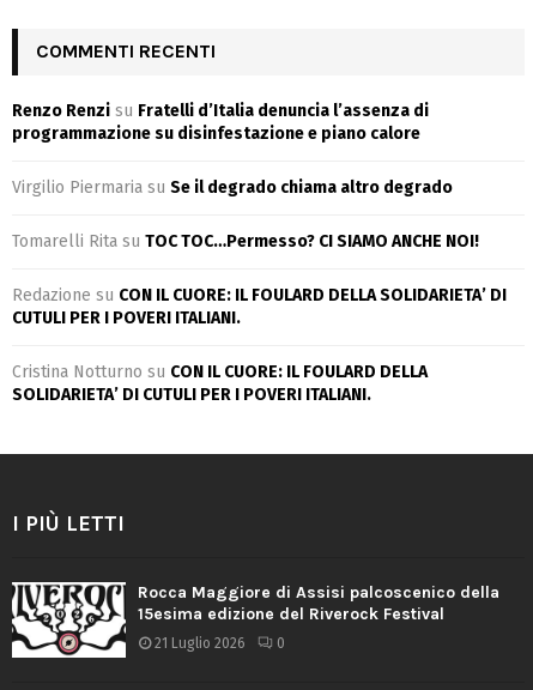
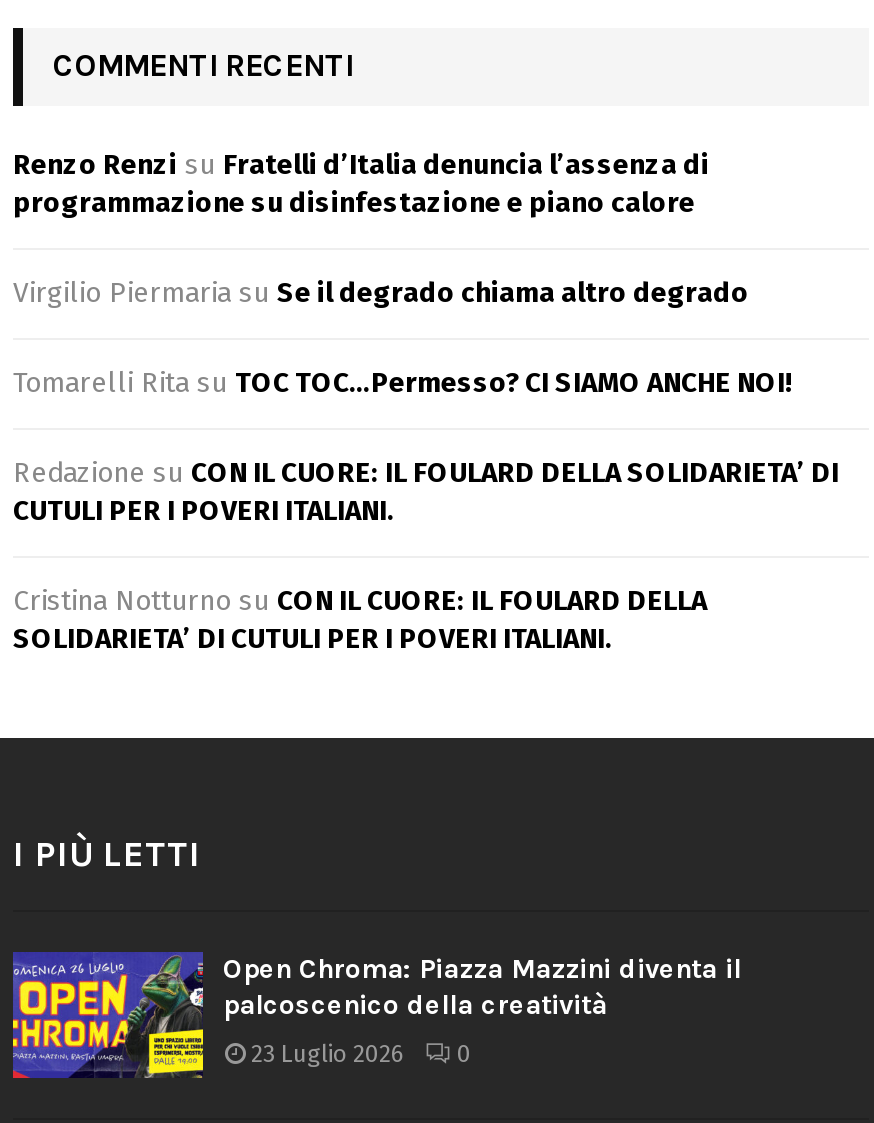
- [image]
- Rocca Maggiore di Assisi palcoscenico della
- 15esima edizione del Riverock Festival
+ [image]
+ Open Chroma: Piazza Mazzini diventa il
+ palcoscenico della creatività

- 21 Luglio 2026 0
+ 23 Luglio 2026 0
